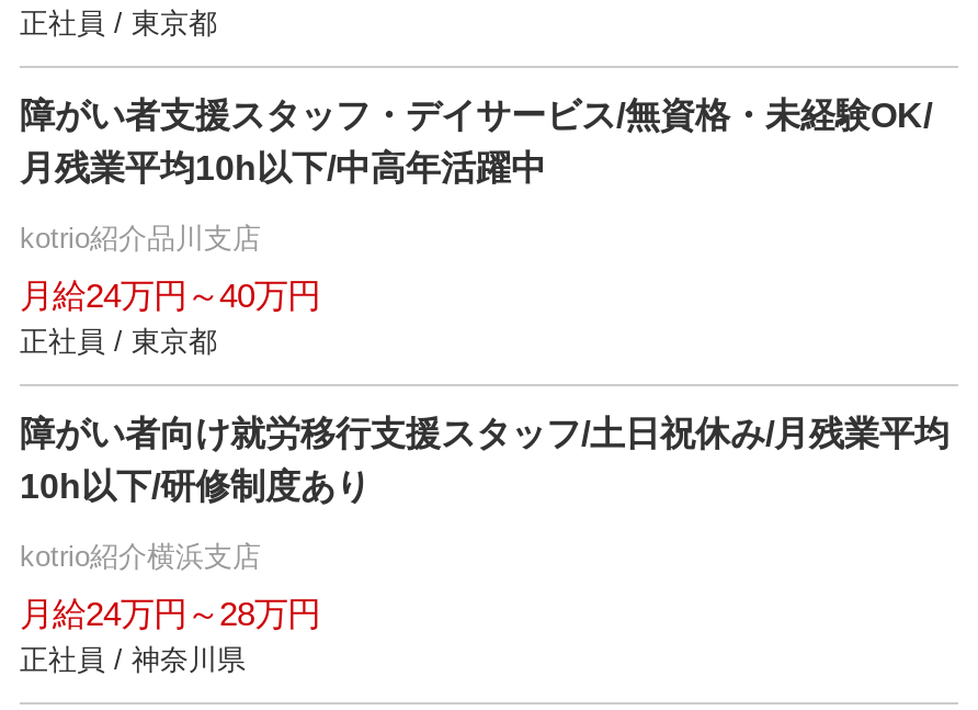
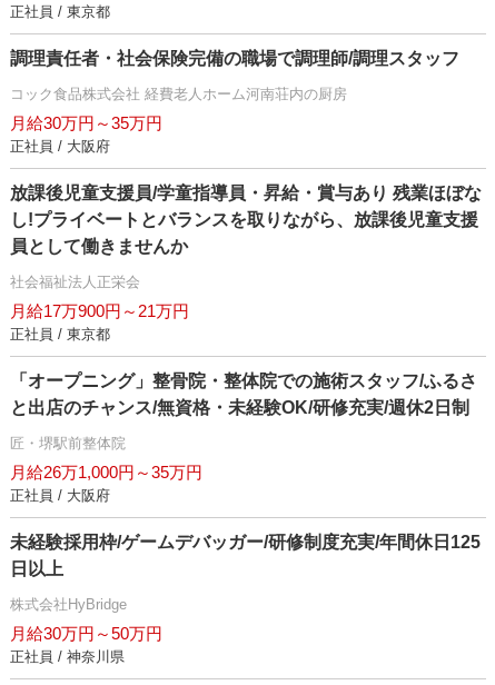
- 障がい者支援スタッフ・デイサービス/無資格・未経験OK/
- 月残業平均10h以下/中高年活躍中
- kotrio紹介品川支店
- 月給24万円～40万円
+ 調理責任者・社会保険完備の職場で調理師/調理スタッフ
+ コック食品株式会社 経費老人ホーム河南荘内の厨房
+ 月給30万円～35万円
+ 正社員 / 大阪府
+ 放課後児童支援員/学童指導員・昇給・賞与あり 残業ほぼな
+ し!プライベートとバランスを取りながら、放課後児童支援
+ 員として働きませんか
+ 社会福祉法人正栄会
+ 月給17万900円～21万円

- 障がい者向け就労移行支援スタッフ/土日祝休み/月残業平均
- 10h以下/研修制度あり
- kotrio紹介横浜支店
- 月給24万円～28万円
+ 「オープニング」整骨院・整体院での施術スタッフ/ふるさ
+ と出店のチャンス/無資格・未経験OK/研修充実/週休2日制
+ 匠・堺駅前整体院
+ 月給26万1,000円～35万円
+ 正社員 / 大阪府
+ 未経験採用枠/ゲームデバッガー/研修制度充実/年間休日125
+ 日以上
+ 株式会社HyBridge
+ 月給30万円～50万円
